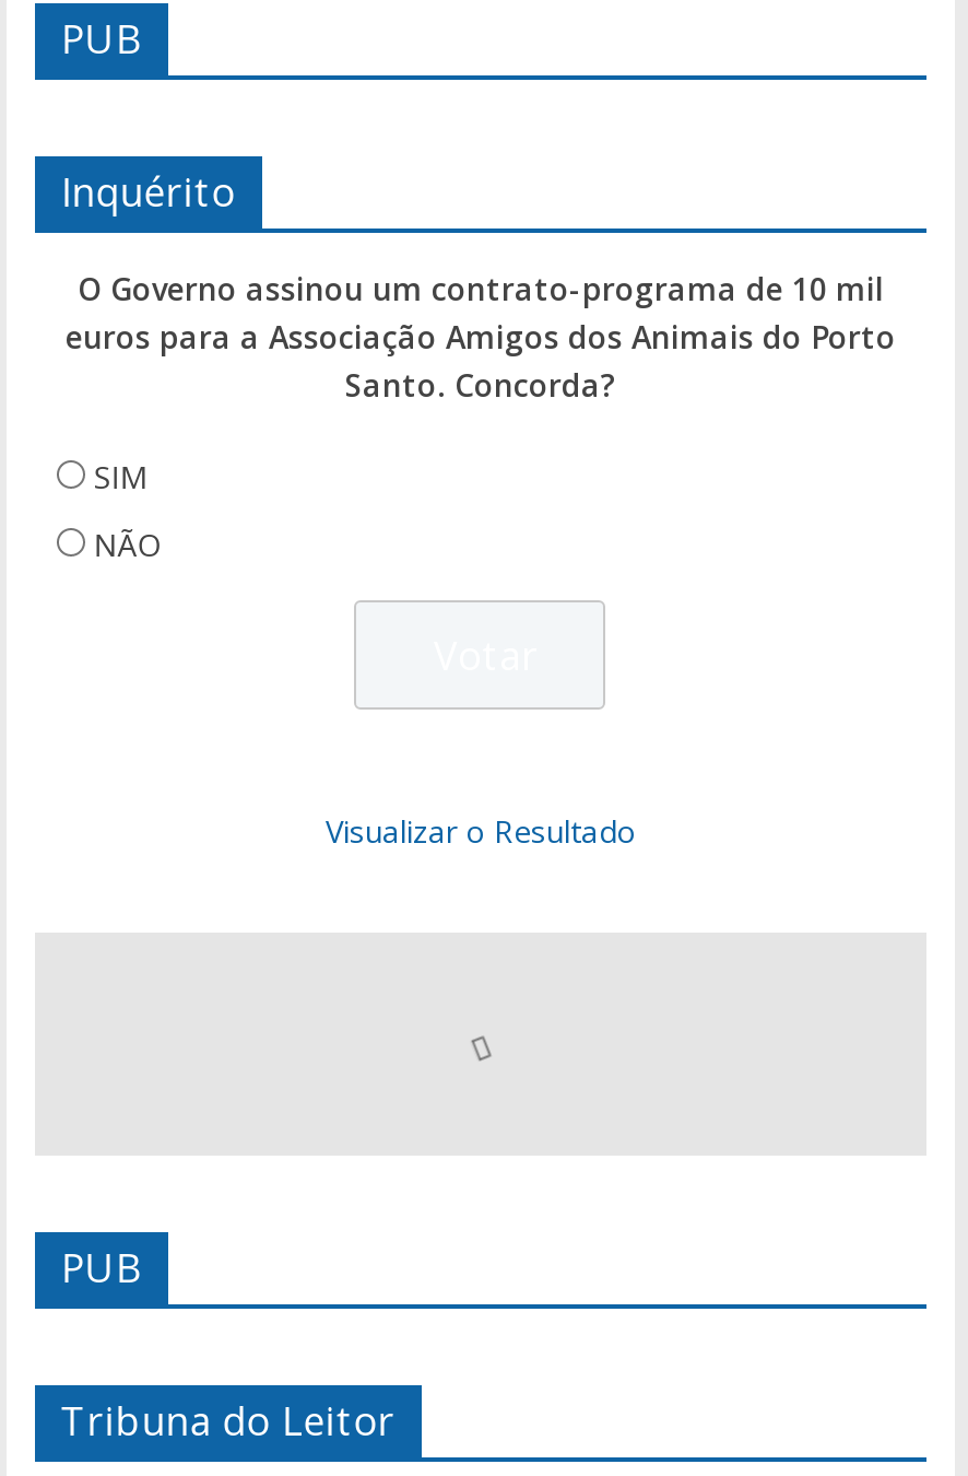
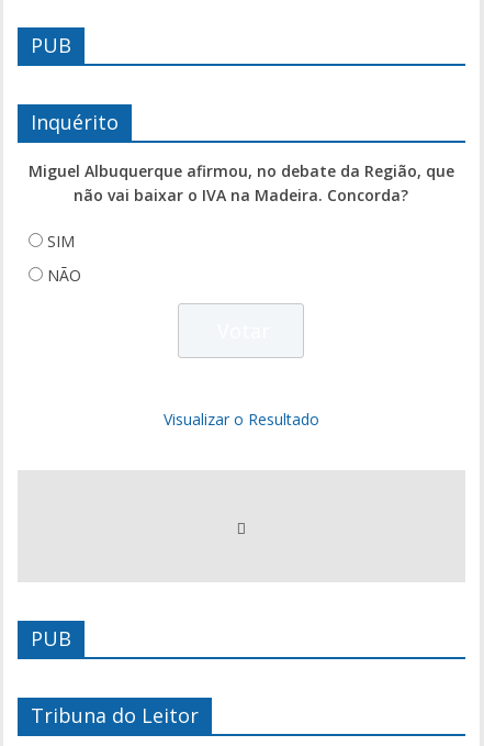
- O Governo assinou um contrato-programa de 10 mil
- euros para a Associação Amigos dos Animais do Porto
- Santo. Concorda?
+ Miguel Albuquerque afirmou, no debate da Região, que
+ não vai baixar o IVA na Madeira. Concorda?
